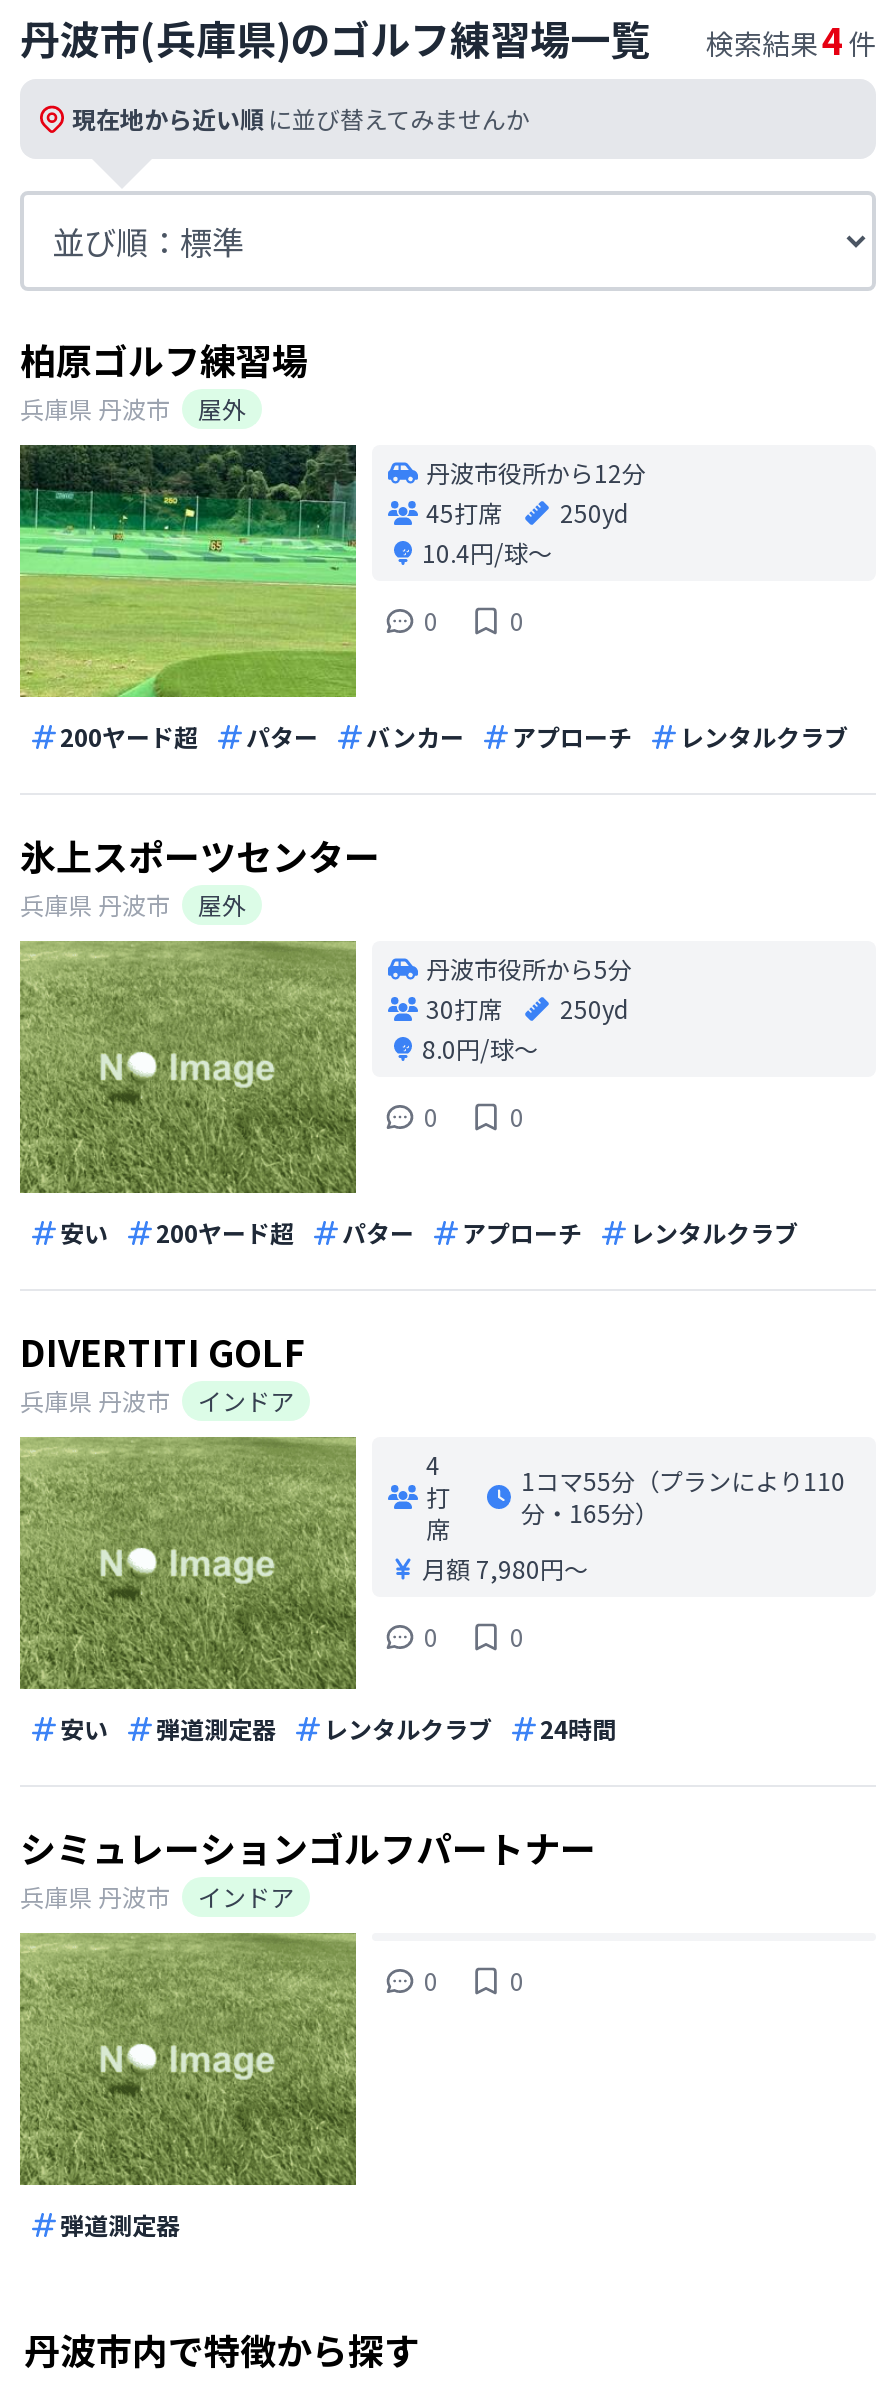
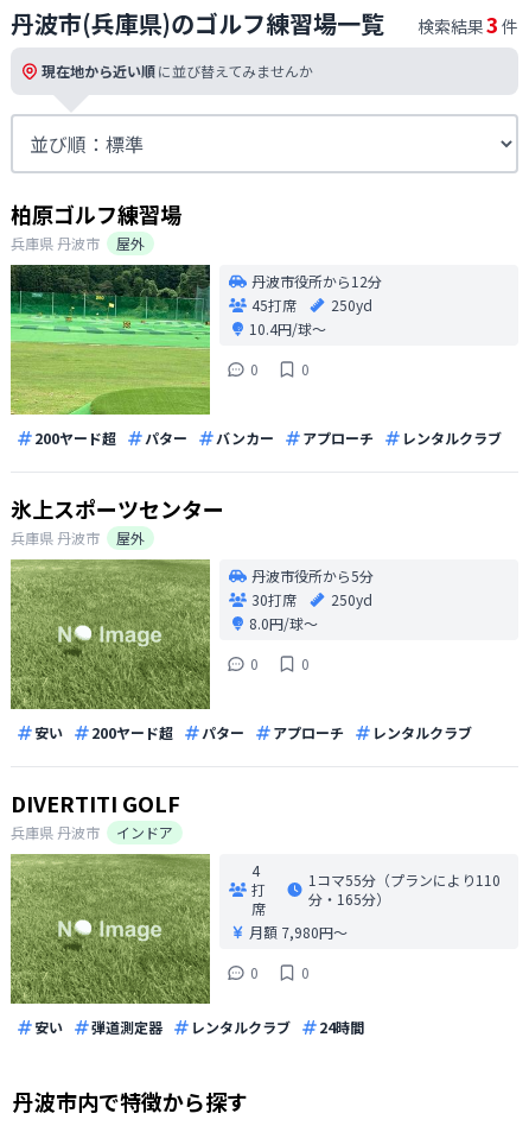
- 丹波市(兵庫県)のゴルフ練習場一覧 検索結果 4 件
+ 丹波市(兵庫県)のゴルフ練習場一覧 検索結果 3 件

- シミュレーションゴルフパートナー
- 兵庫県 丹波市
- インドア
- 0
- 0

- 弾道測定器
